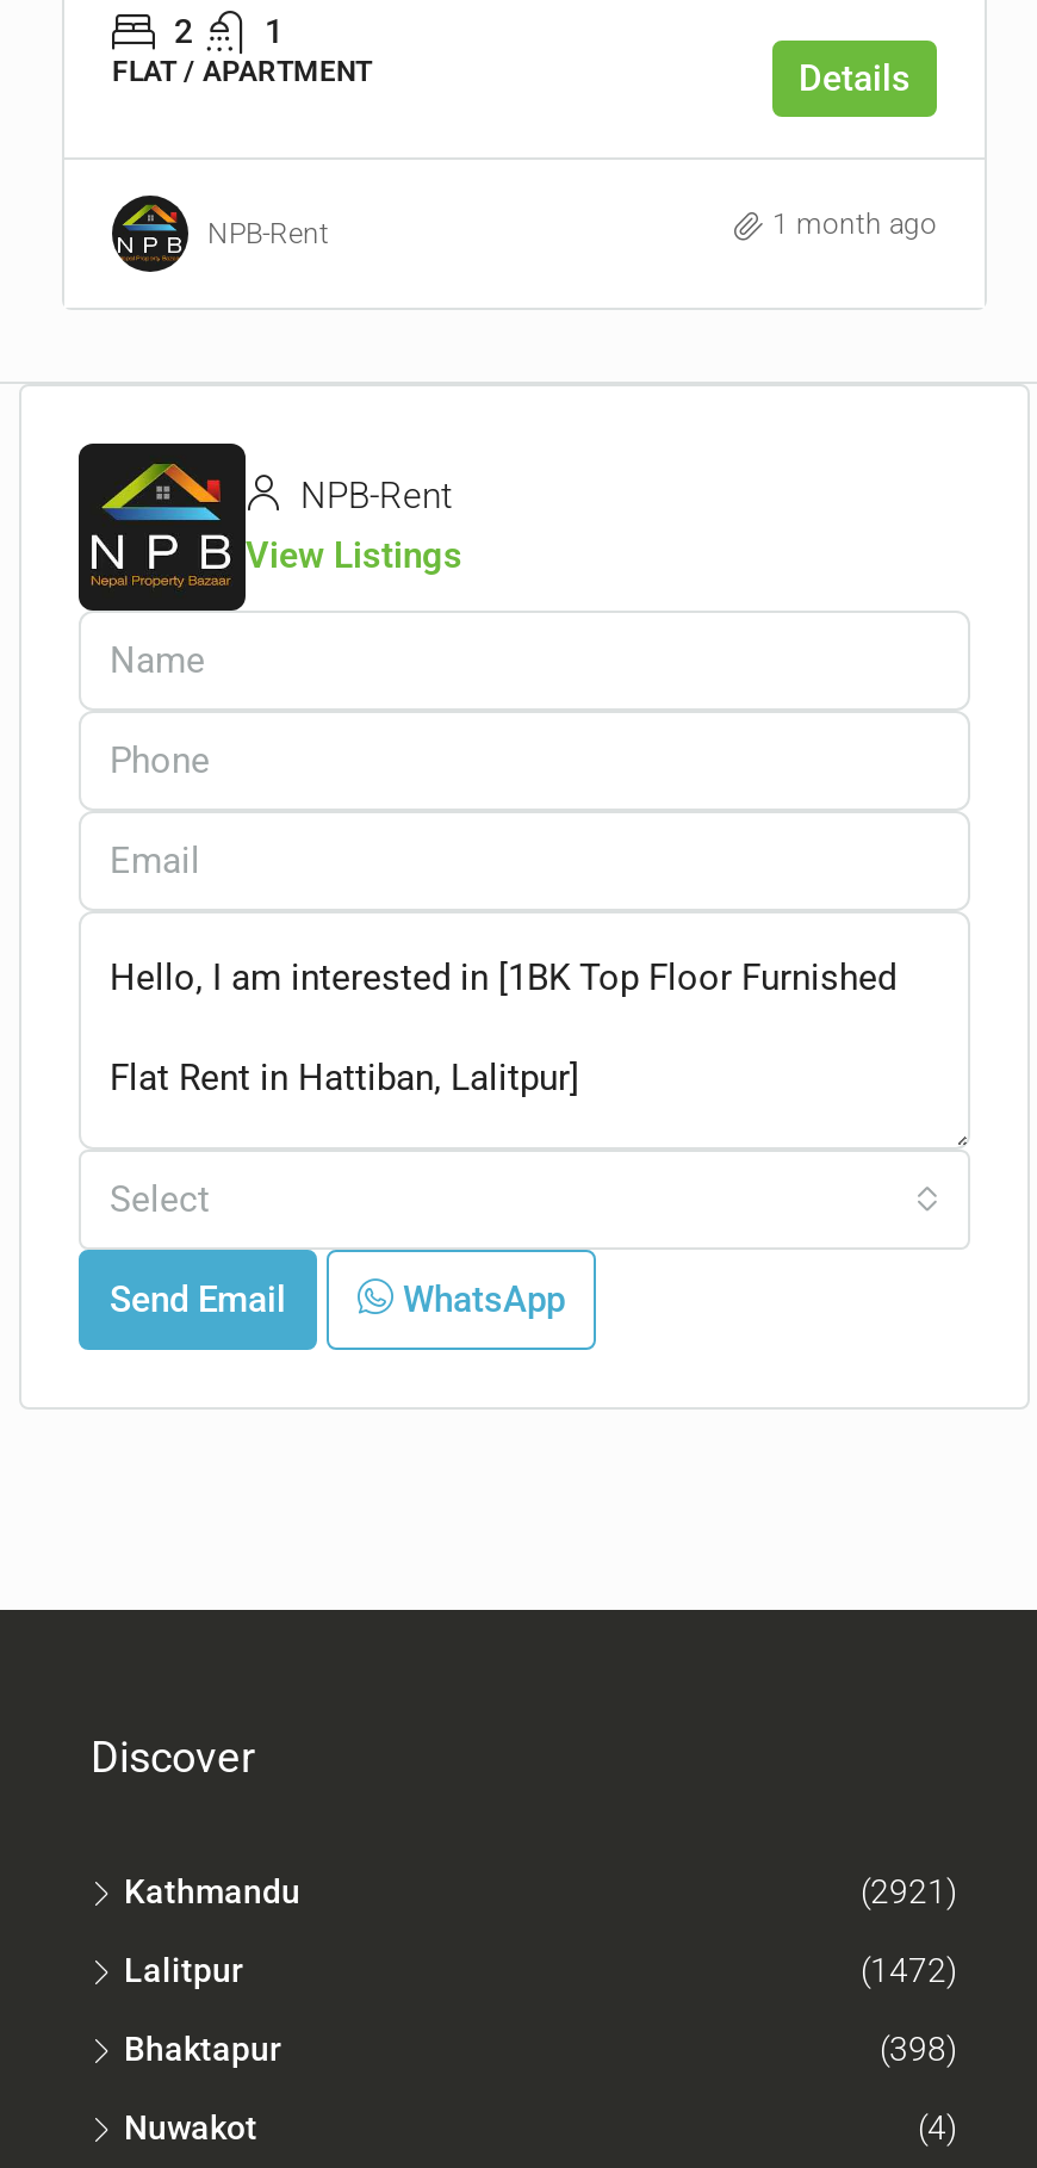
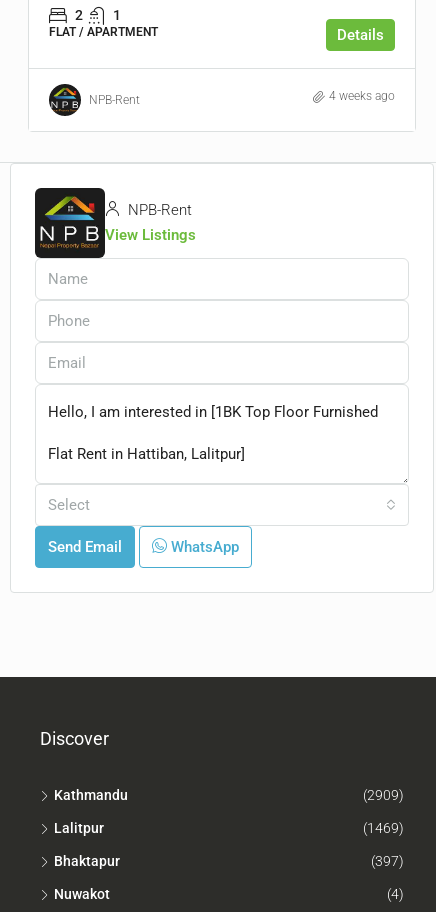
- 1 month ago
+ 4 weeks ago

- (2921)
+ (2909)

- (1472)
+ (1469)

- (398)
+ (397)
